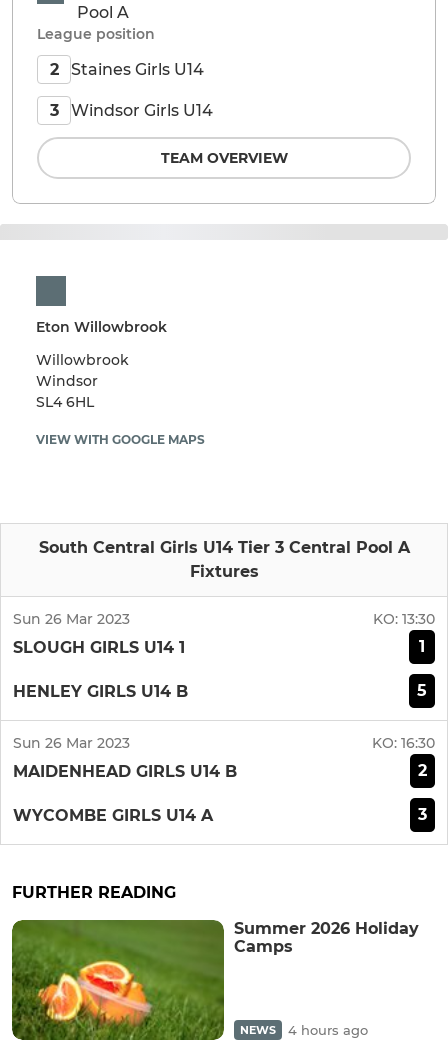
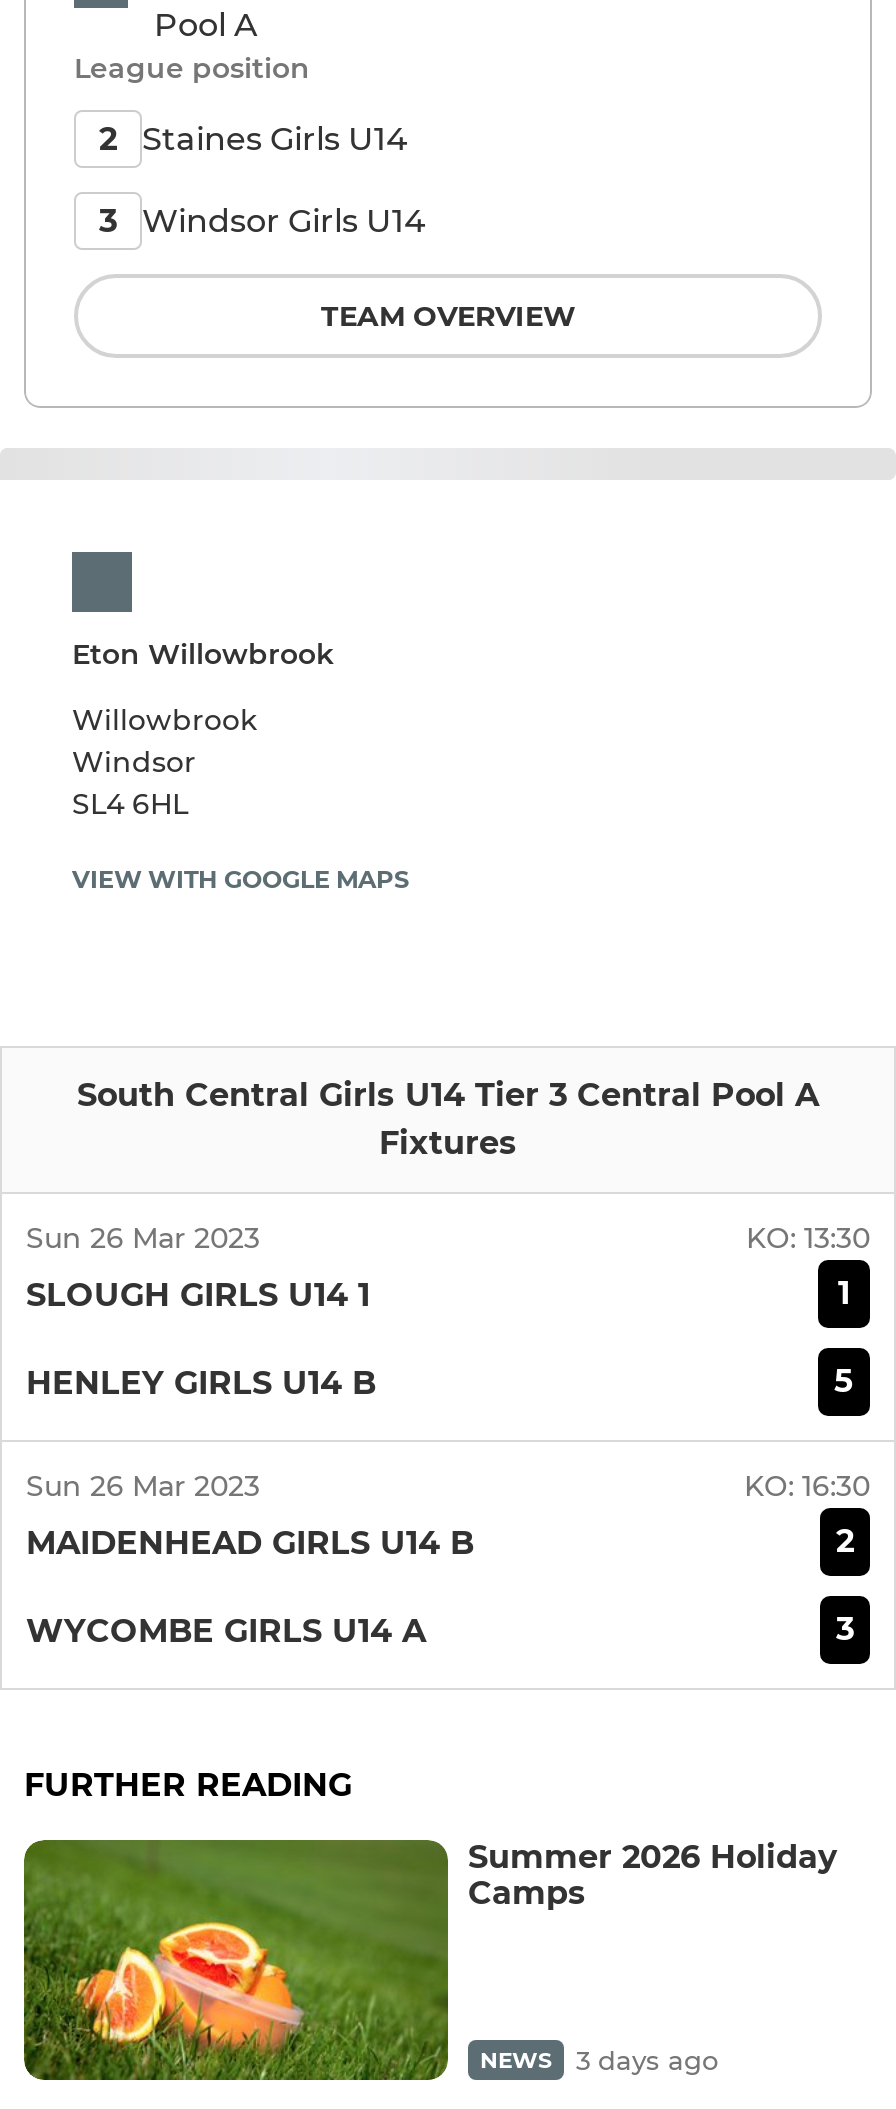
- NEWS 4 hours ago
+ NEWS 3 days ago
